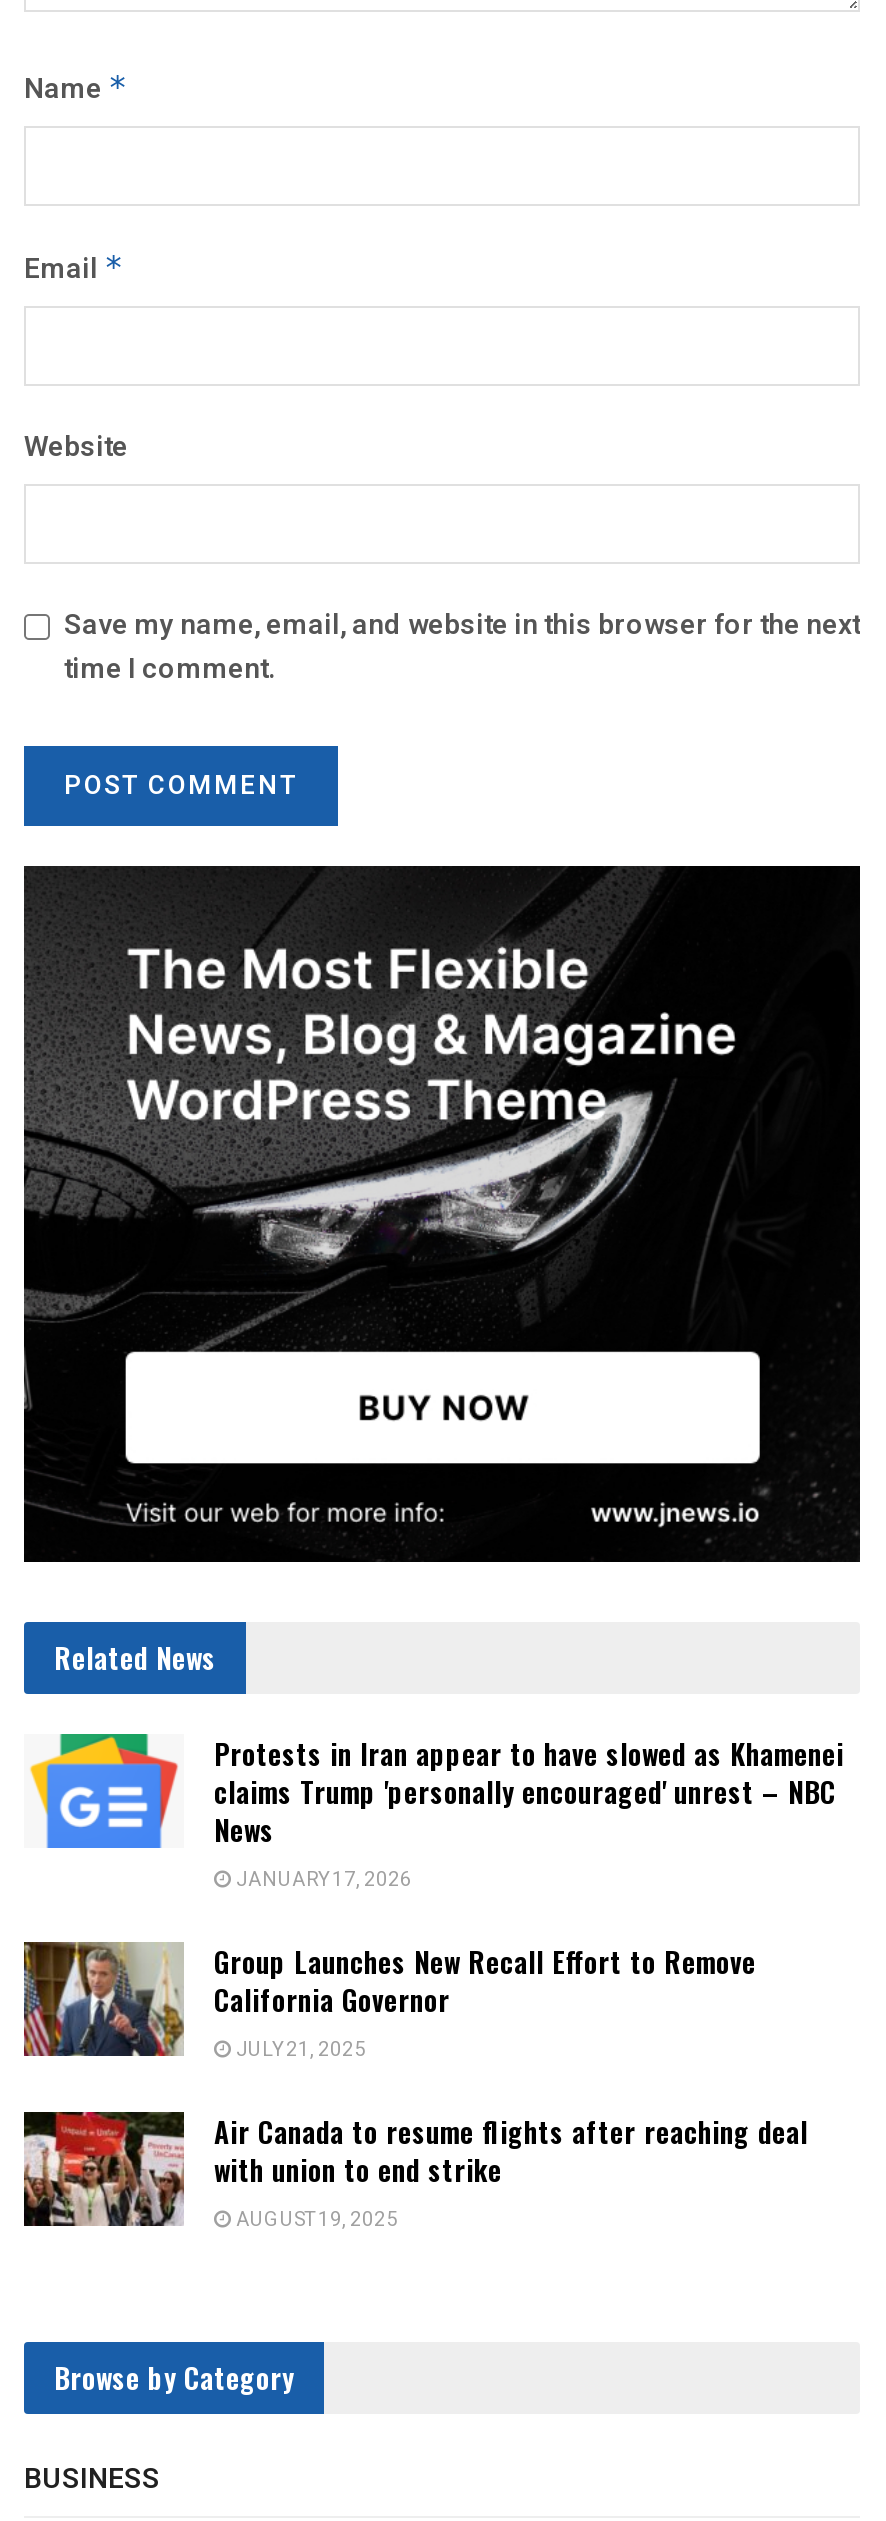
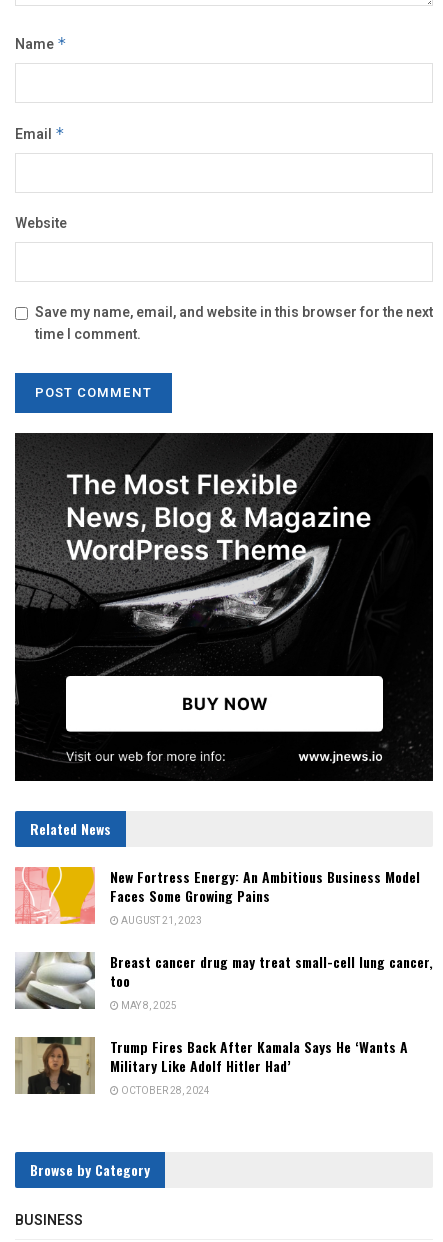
- [image]
- Protests in Iran appear to have slowed as Khamenei
- claims Trump 'personally encouraged' unrest – NBC
- News
- JANUARY 17, 2026
+ [image]
+ New Fortress Energy: An Ambitious Business Model
+ Faces Some Growing Pains
+ AUGUST 21, 2023

- [image]
- Group Launches New Recall Effort to Remove
- California Governor
- JULY 21, 2025
+ [image]
+ Breast cancer drug may treat small-cell lung cancer,
+ too
+ MAY 8, 2025

- [image]
- Air Canada to resume flights after reaching deal
- with union to end strike
- AUGUST 19, 2025
+ [image]
+ Trump Fires Back After Kamala Says He ‘Wants A
+ Military Like Adolf Hitler Had’
+ OCTOBER 28, 2024
